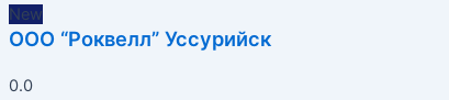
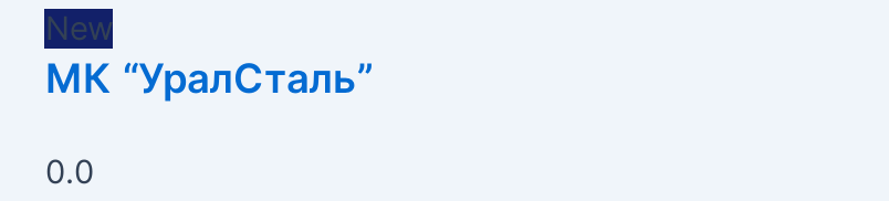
- ООО “Роквелл” Уссурийск
+ МК “УралСталь”
